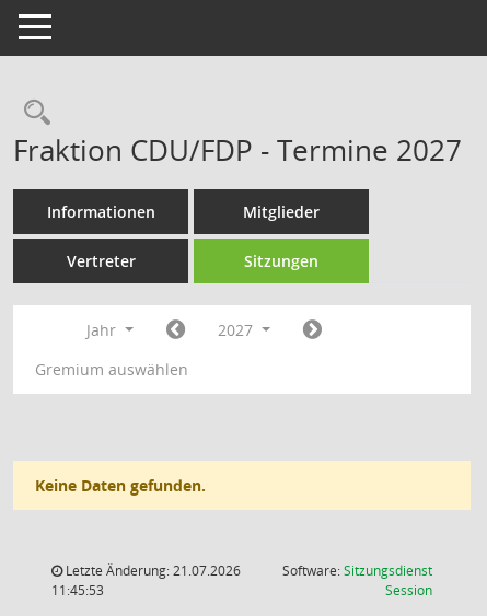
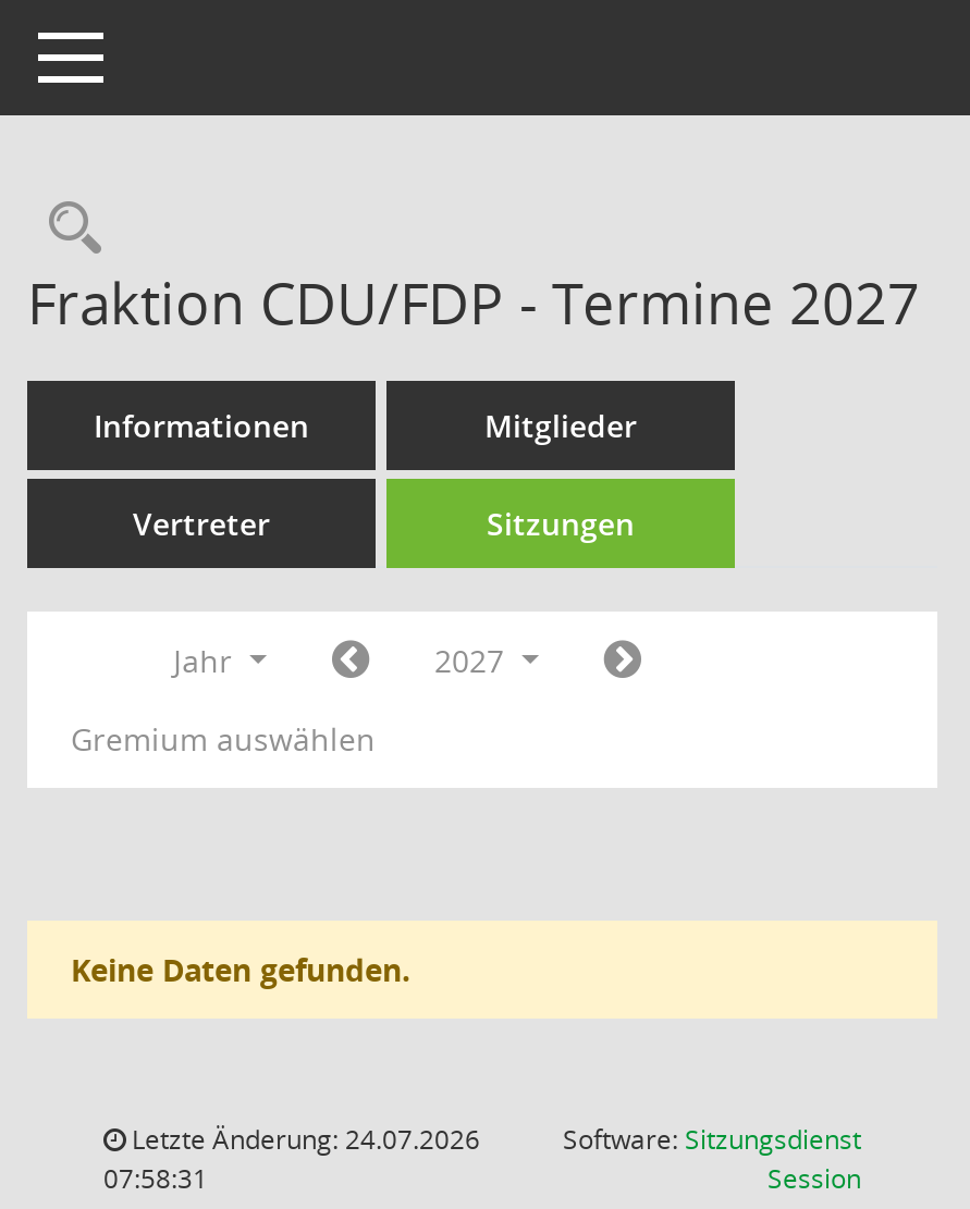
- Letzte Änderung: 21.07.2026
+ Letzte Änderung: 24.07.2026

- 11:45:53
+ 07:58:31
